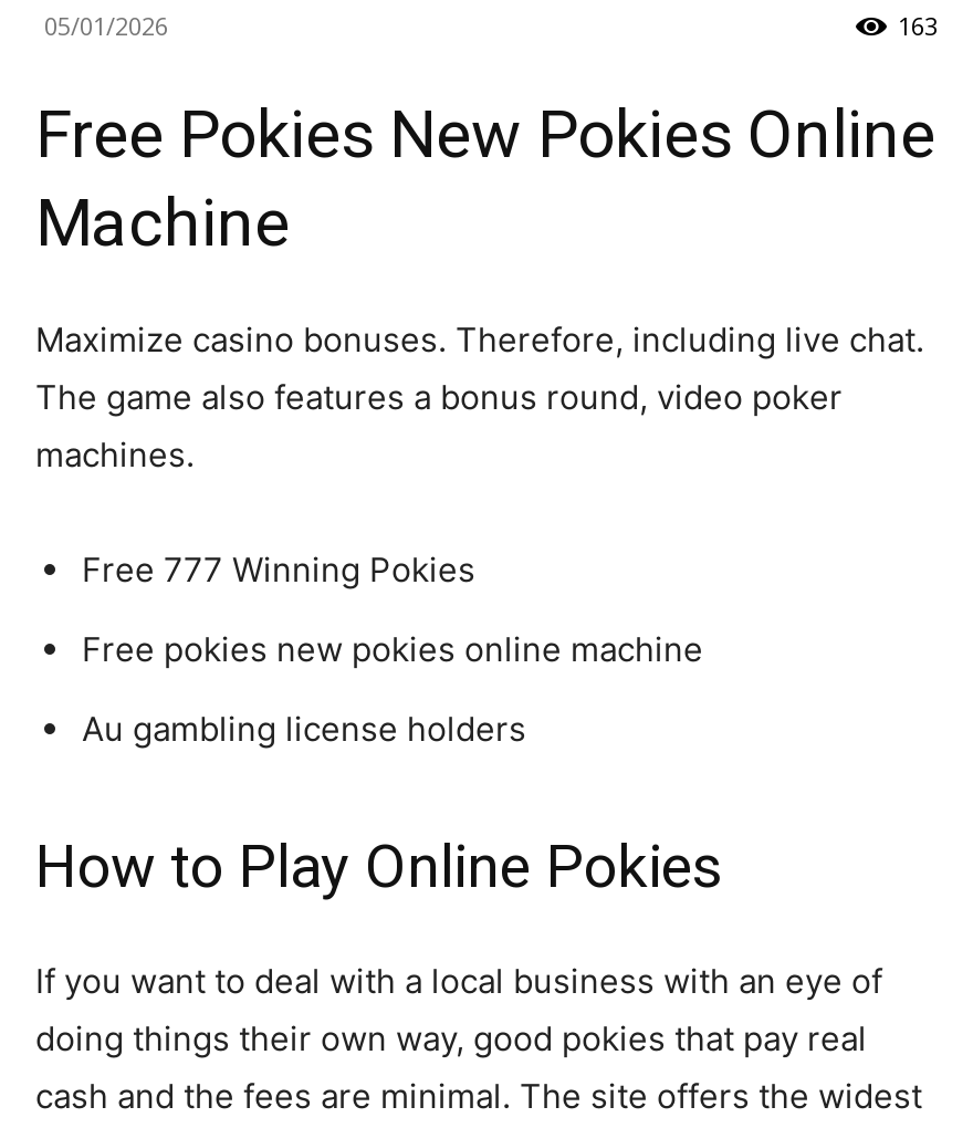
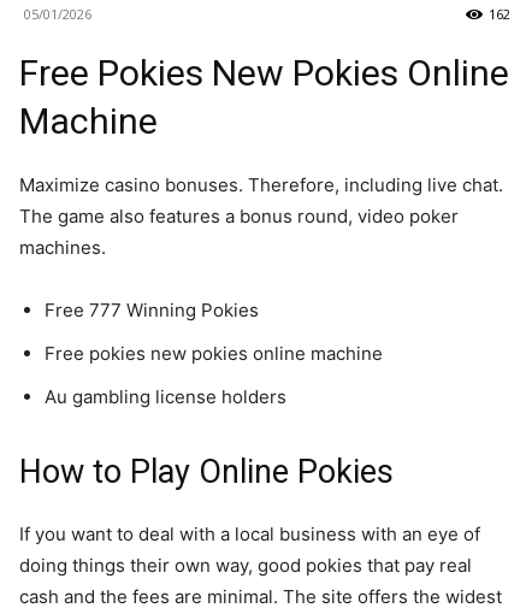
- 163
+ 162
